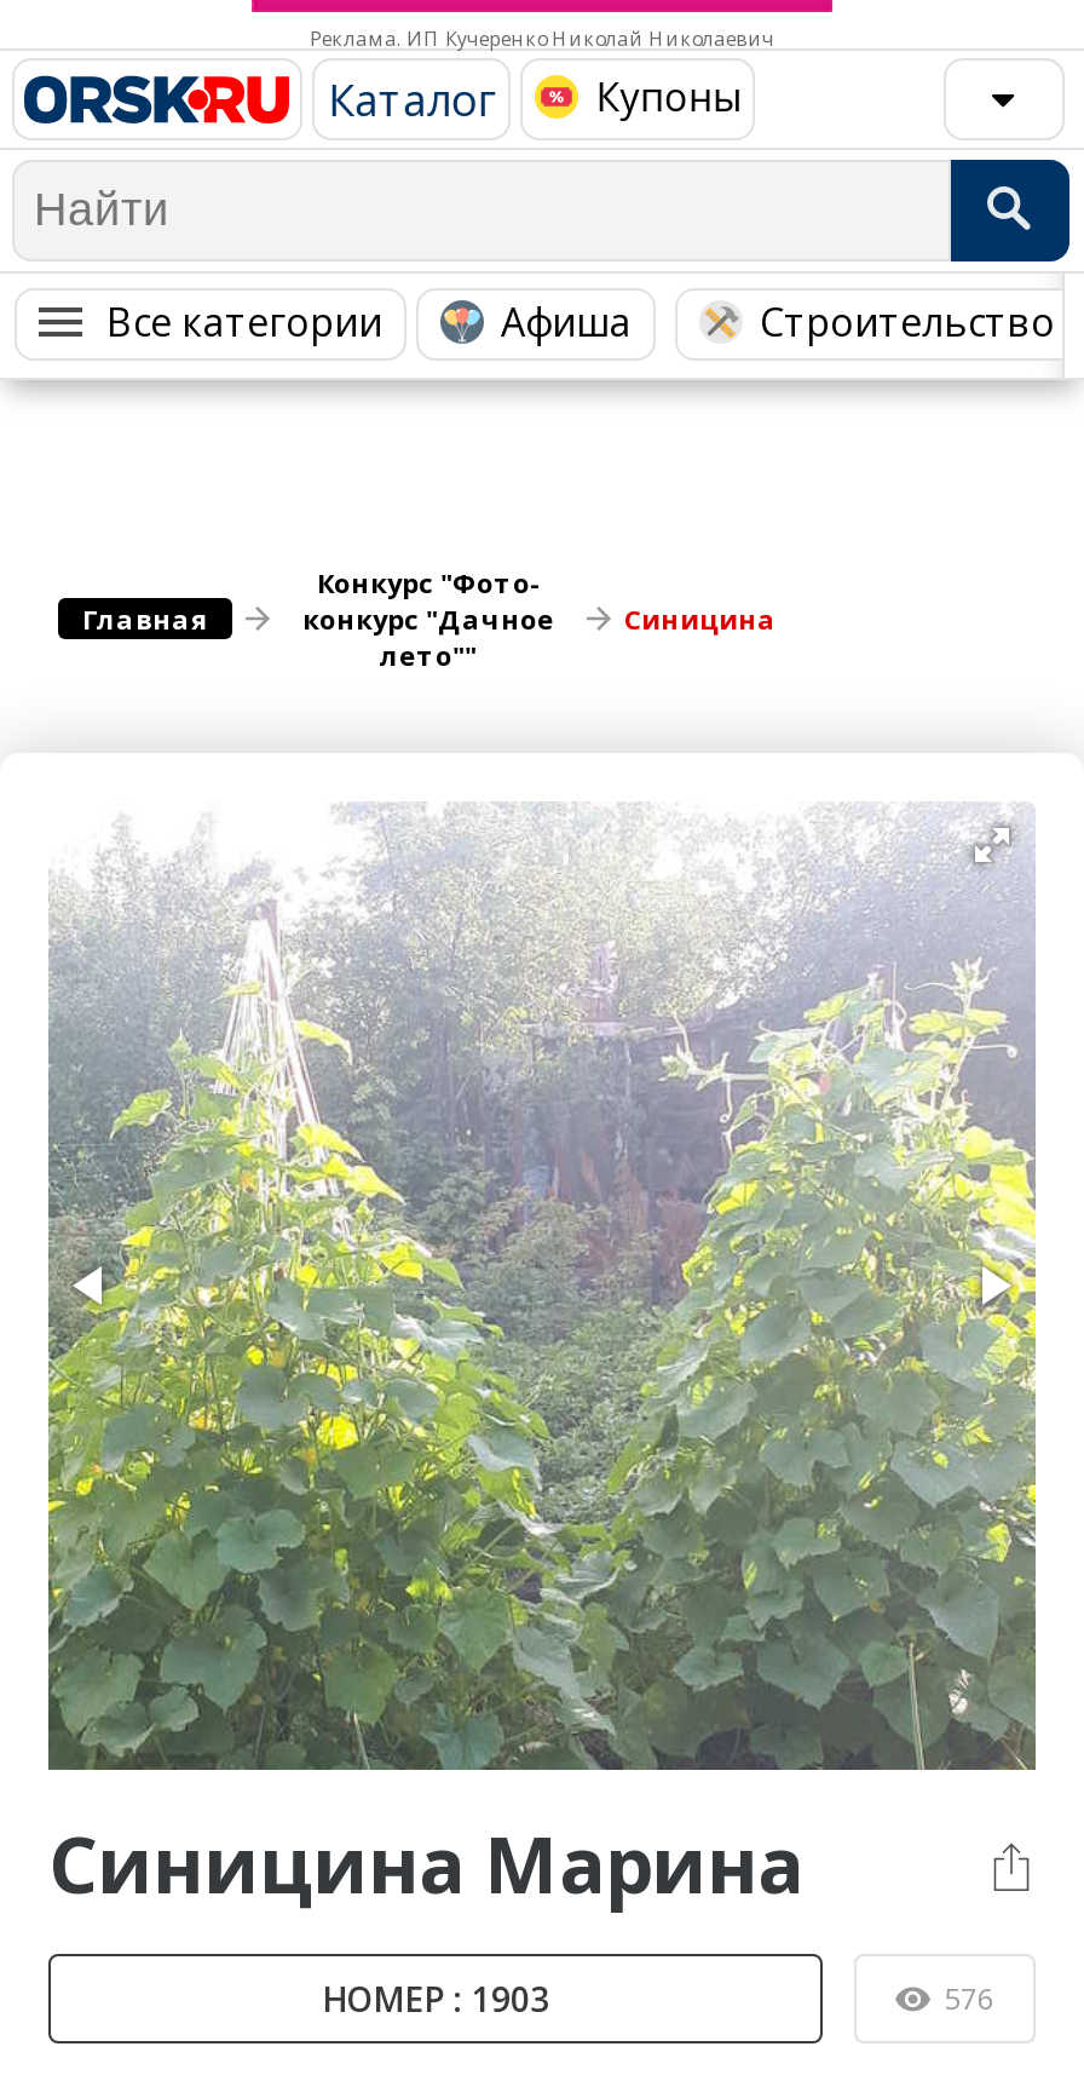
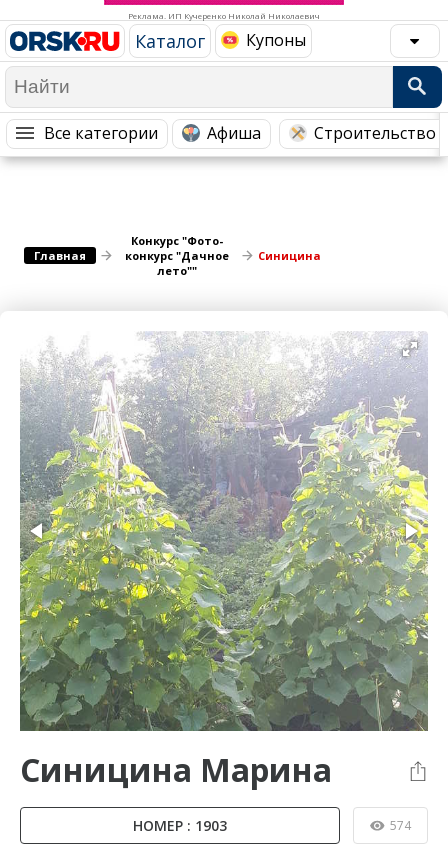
- 576
+ 574
